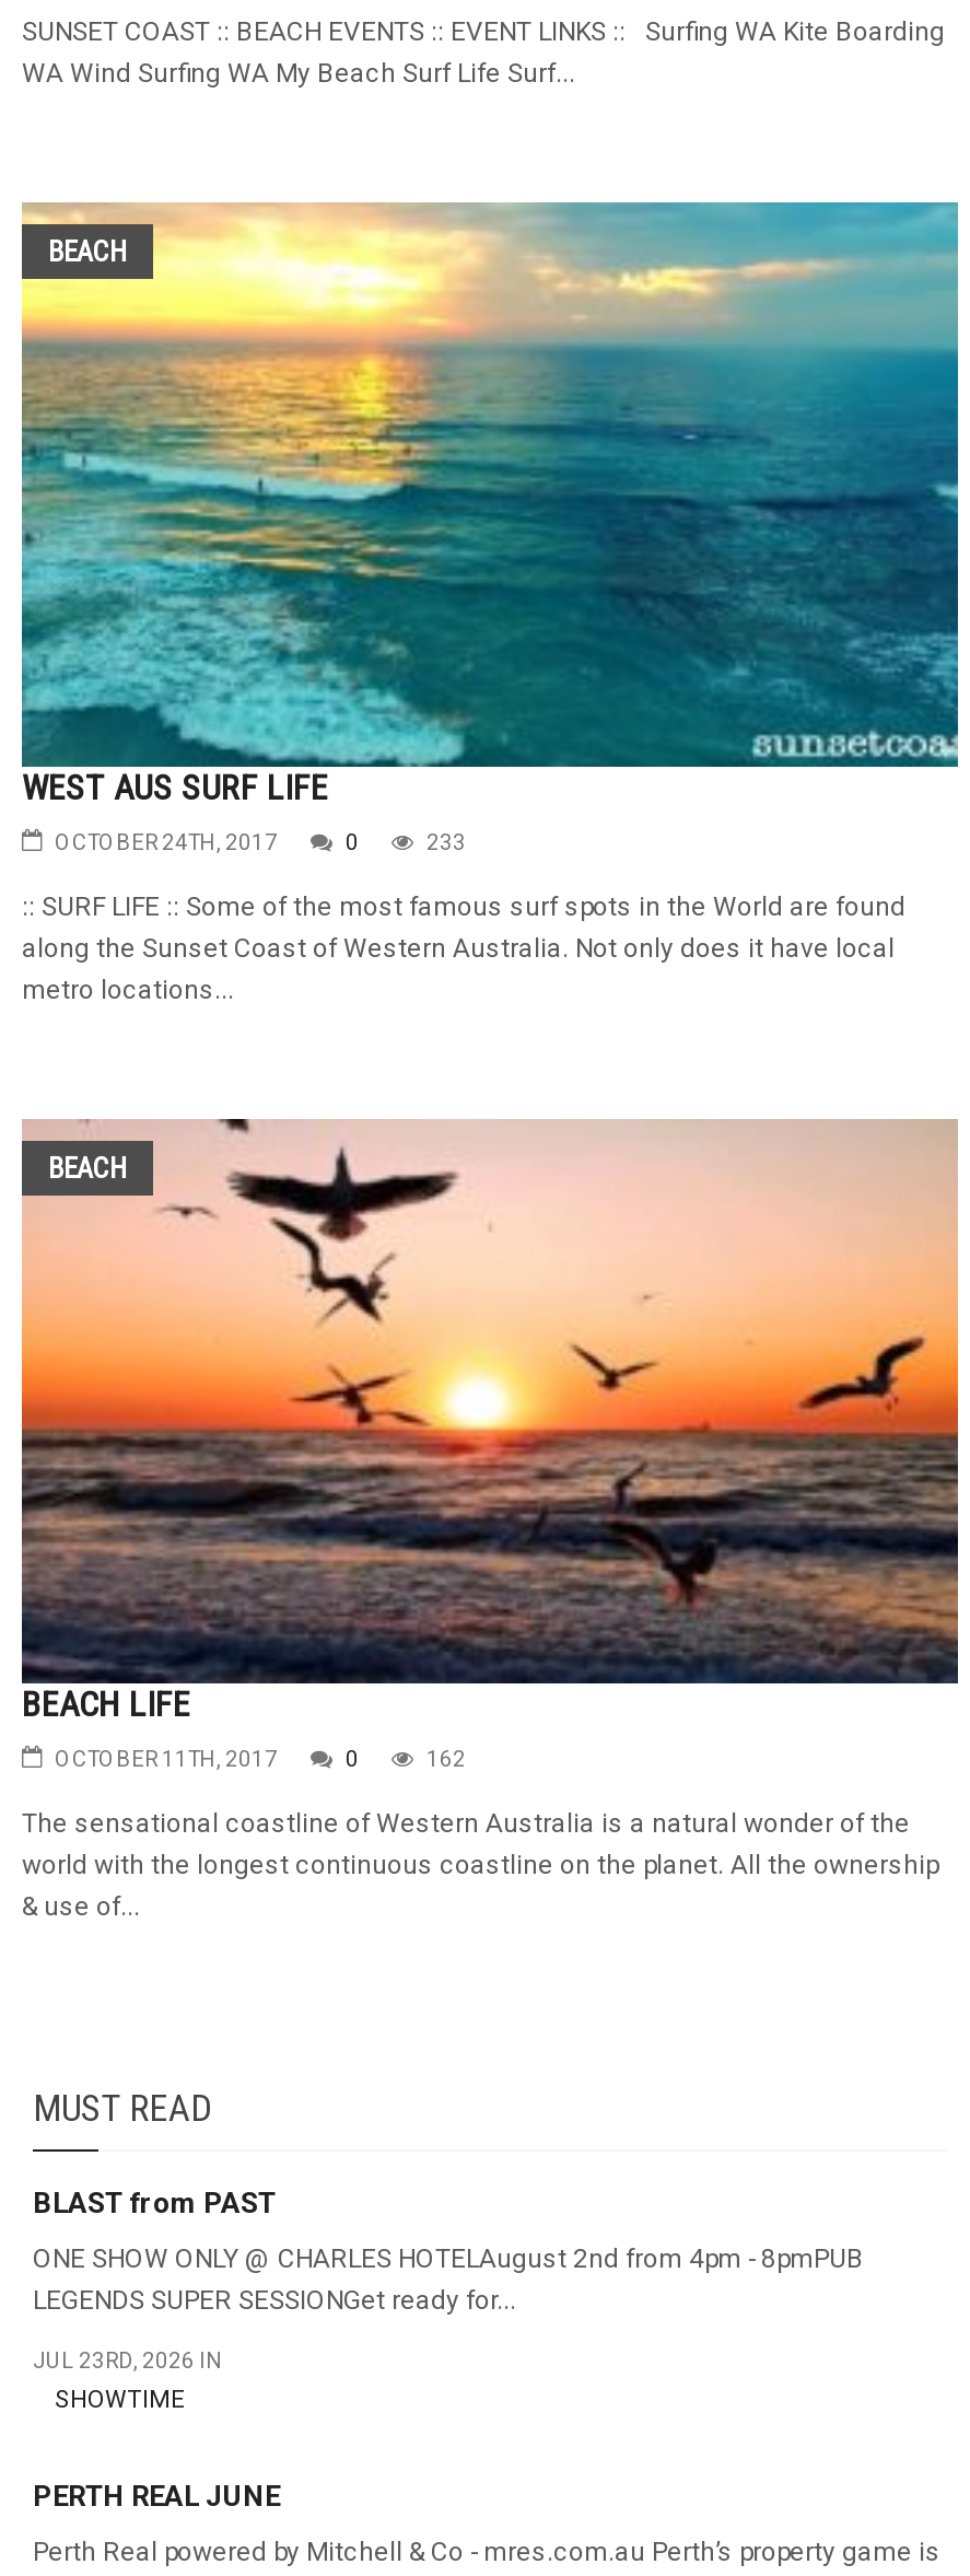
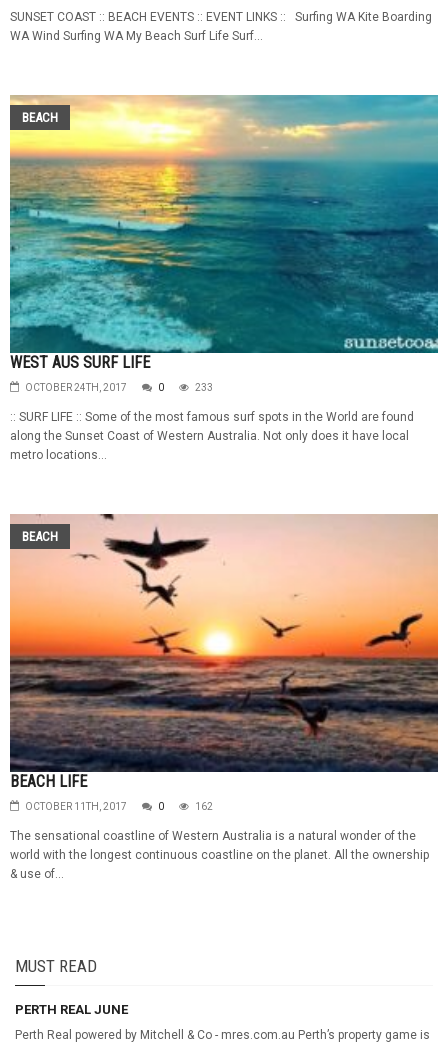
- BLAST from PAST
- ONE SHOW ONLY @ CHARLES HOTELAugust 2nd from 4pm - 8pmPUB
- LEGENDS SUPER SESSIONGet ready for...
- JUL 23RD, 2026 IN
- SHOWTIME
